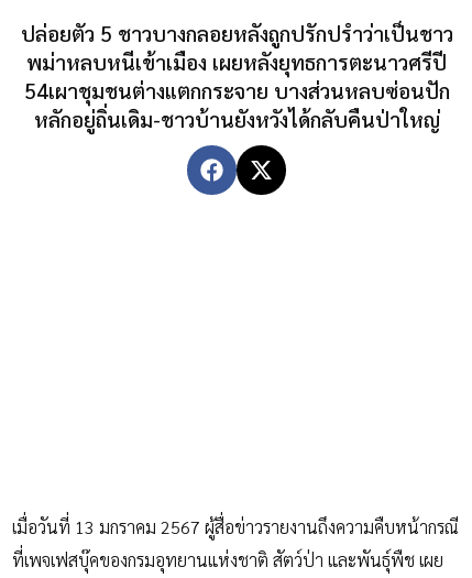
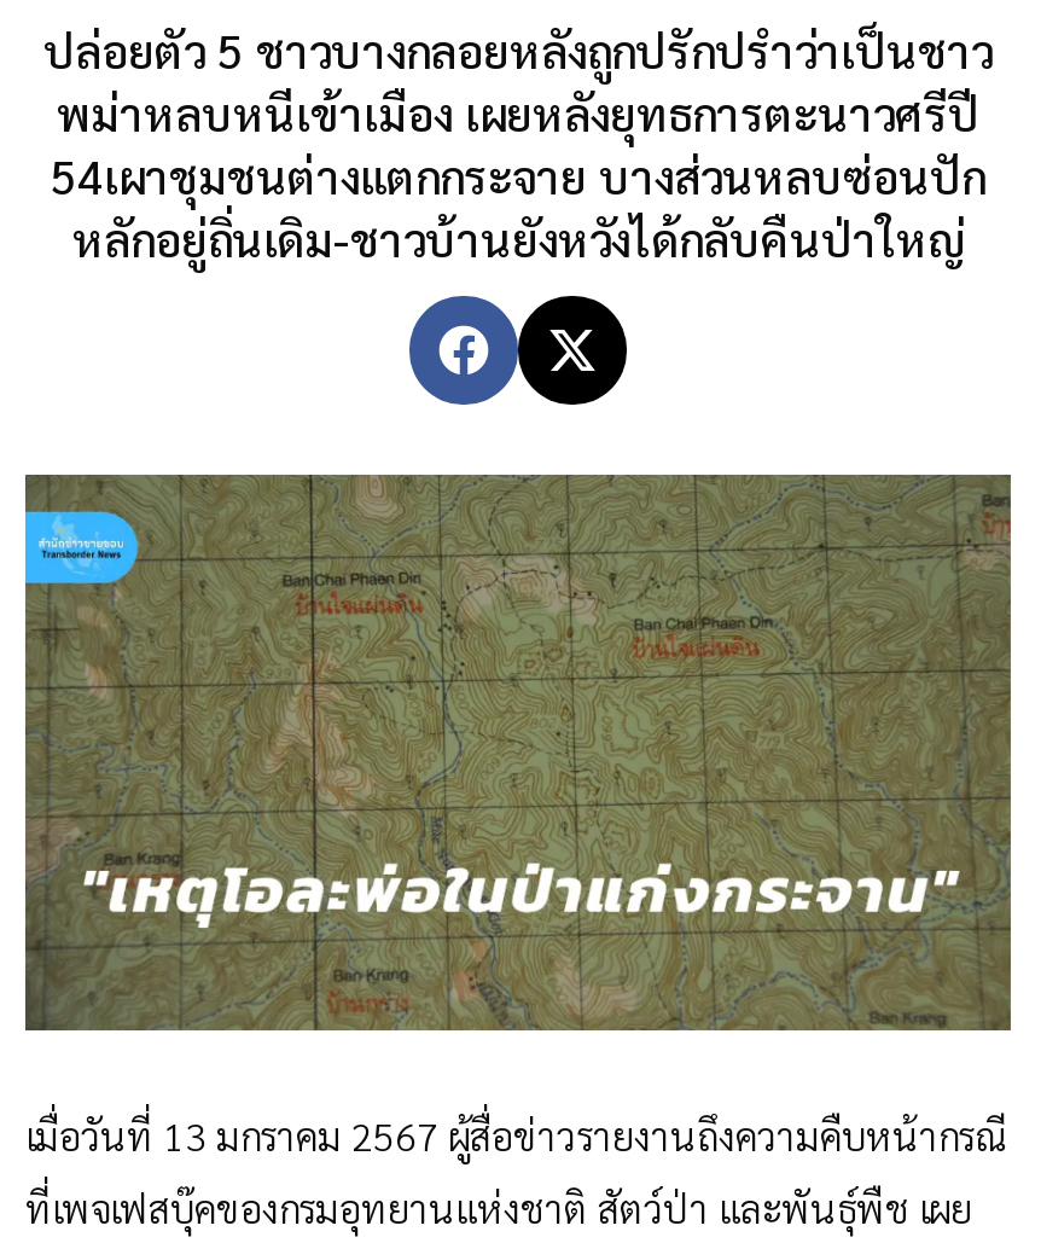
+ [image]
